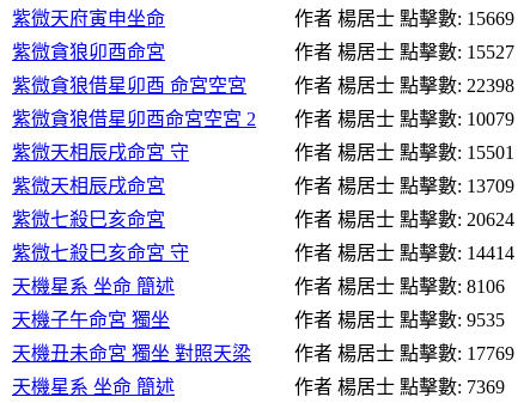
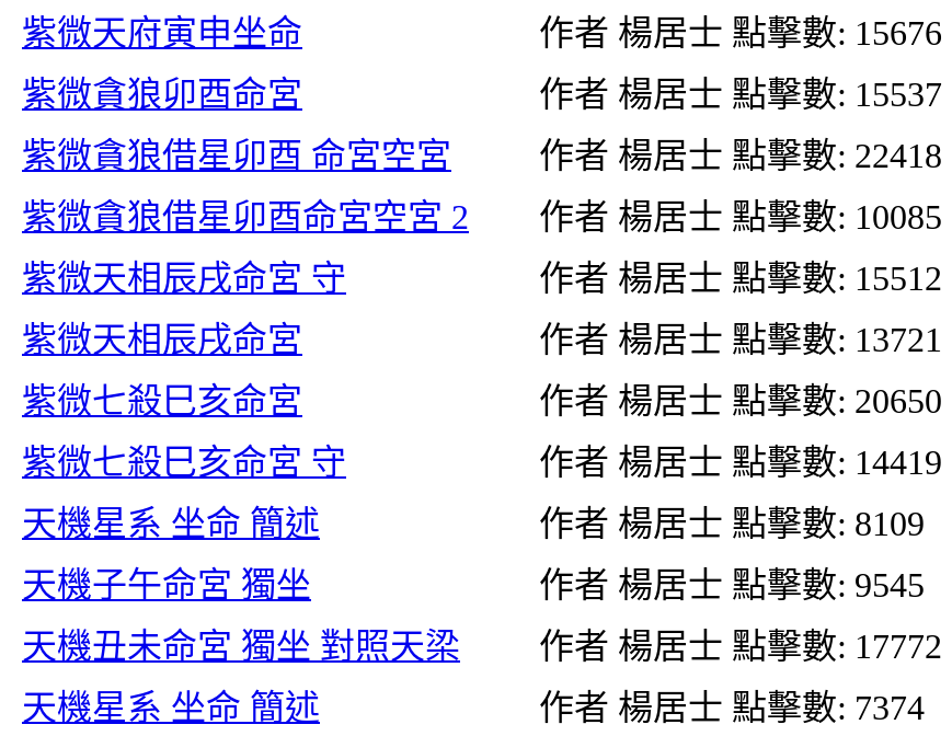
- 作者 楊居士 點擊數: 15669
+ 作者 楊居士 點擊數: 15676

- 作者 楊居士 點擊數: 15527
+ 作者 楊居士 點擊數: 15537

- 作者 楊居士 點擊數: 22398
+ 作者 楊居士 點擊數: 22418

- 作者 楊居士 點擊數: 10079
+ 作者 楊居士 點擊數: 10085

- 作者 楊居士 點擊數: 15501
+ 作者 楊居士 點擊數: 15512

- 作者 楊居士 點擊數: 13709
+ 作者 楊居士 點擊數: 13721

- 作者 楊居士 點擊數: 20624
+ 作者 楊居士 點擊數: 20650

- 作者 楊居士 點擊數: 14414
+ 作者 楊居士 點擊數: 14419

- 作者 楊居士 點擊數: 8106
+ 作者 楊居士 點擊數: 8109

- 作者 楊居士 點擊數: 9535
+ 作者 楊居士 點擊數: 9545

- 作者 楊居士 點擊數: 17769
+ 作者 楊居士 點擊數: 17772

- 作者 楊居士 點擊數: 7369
+ 作者 楊居士 點擊數: 7374
